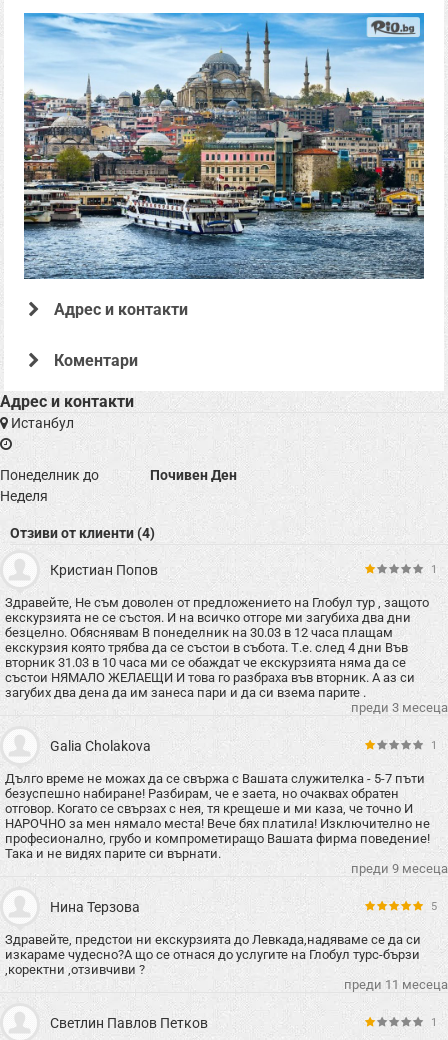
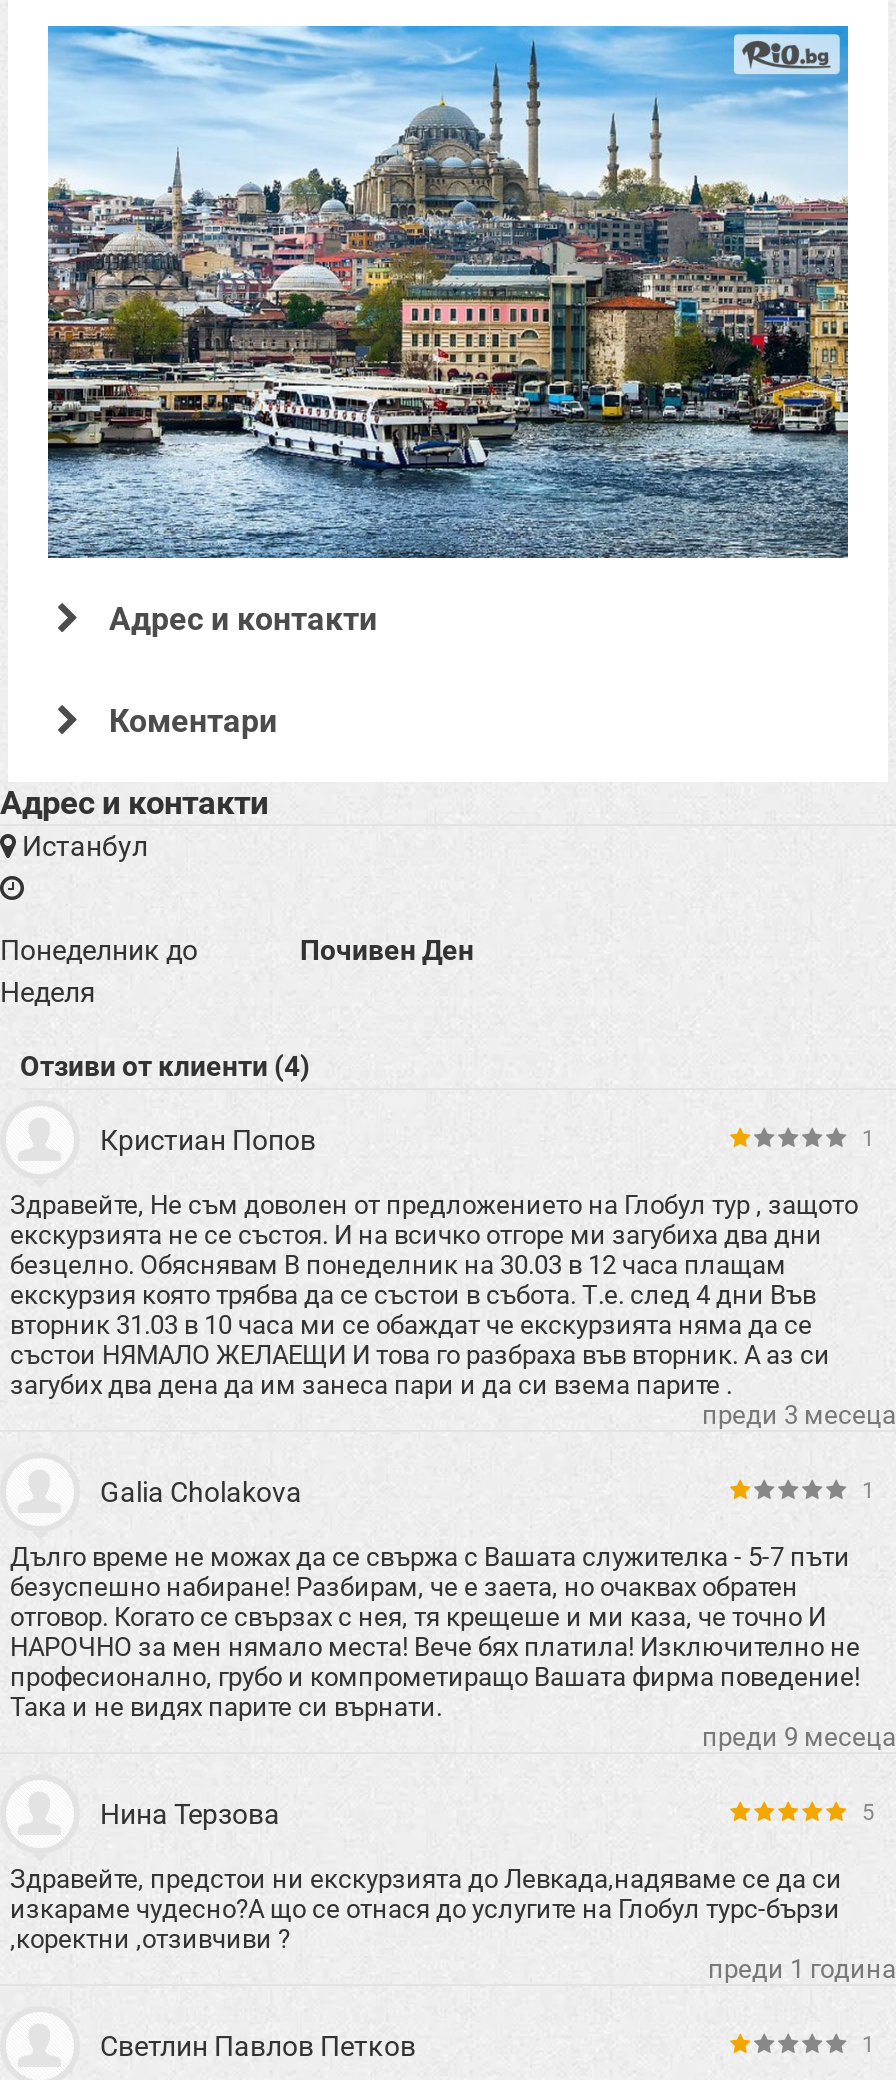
- преди 11 месеца
+ преди 1 година
